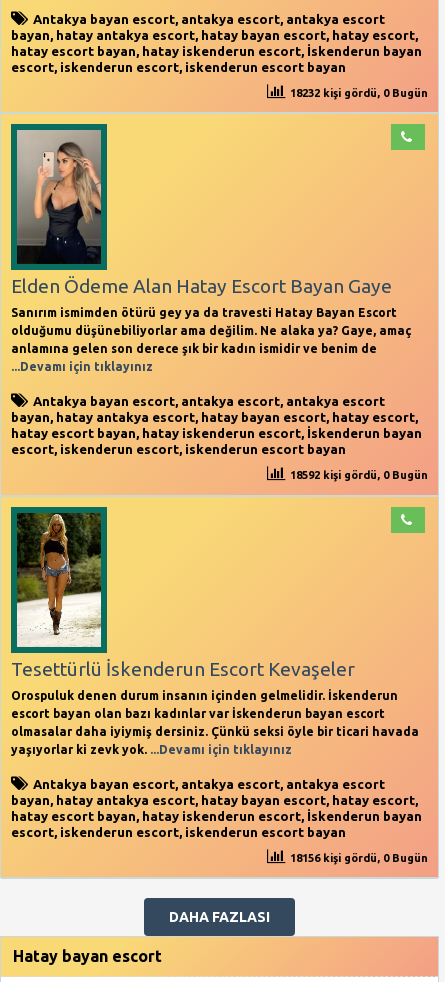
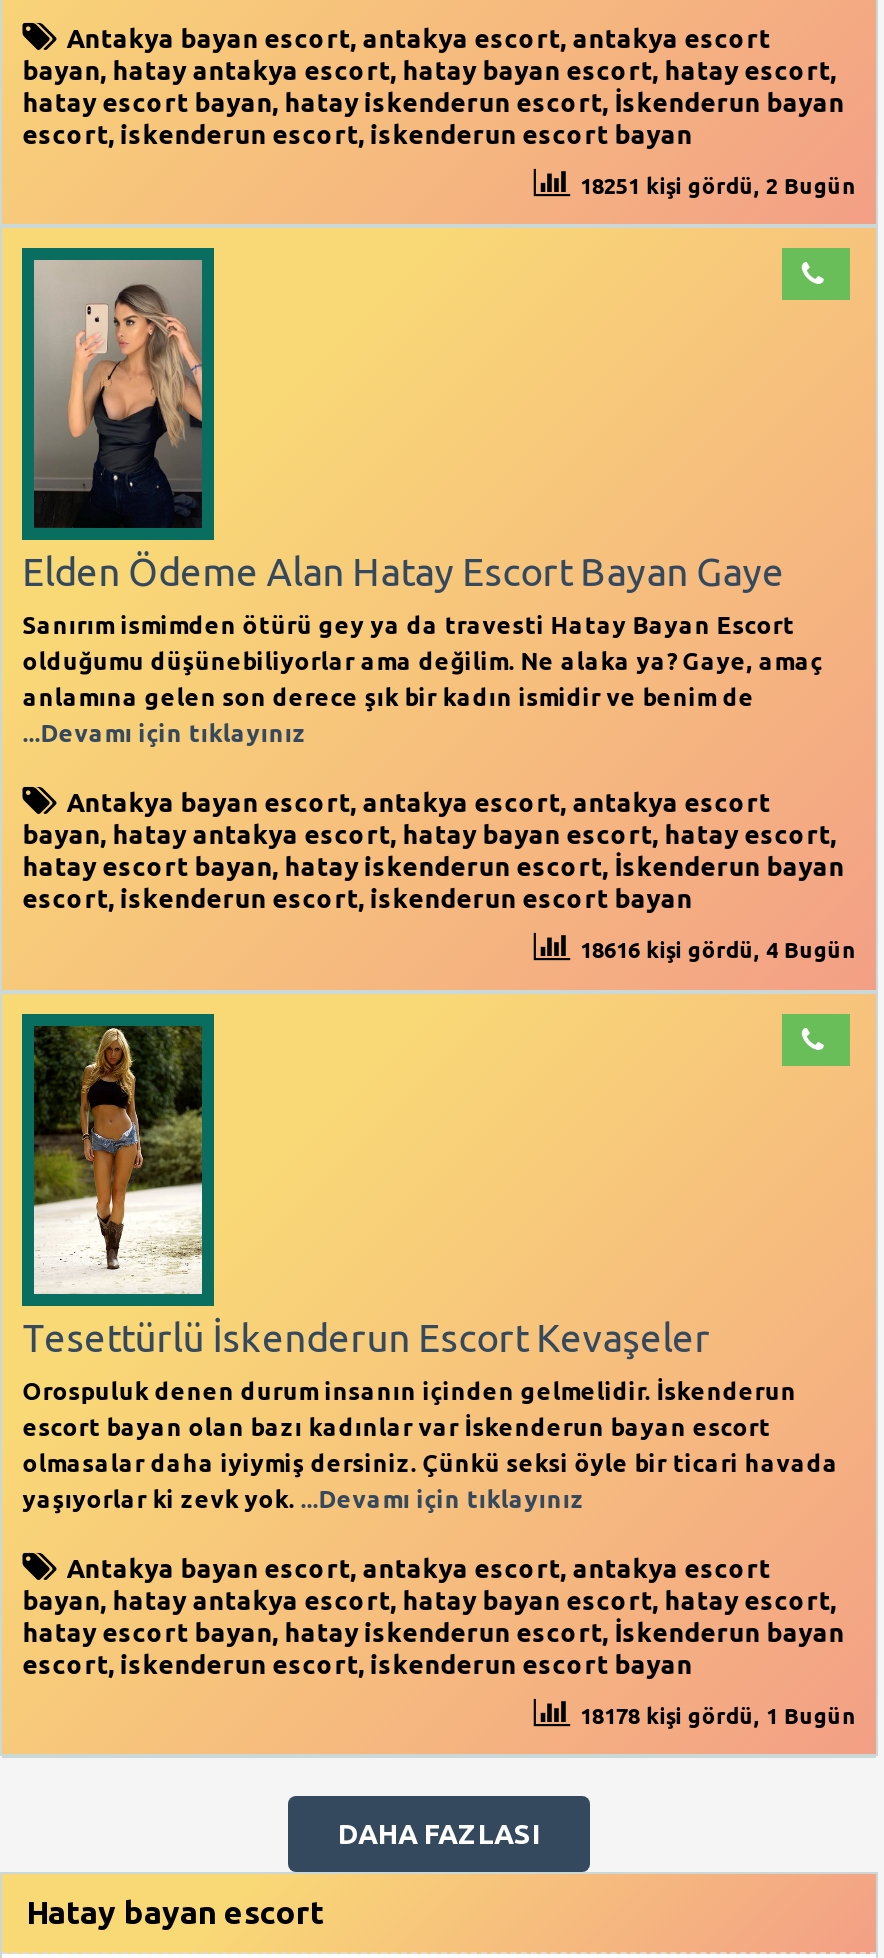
- 18232 kişi gördü, 0 Bugün
+ 18251 kişi gördü, 2 Bugün

- 18592 kişi gördü, 0 Bugün
+ 18616 kişi gördü, 4 Bugün

- 18156 kişi gördü, 0 Bugün
+ 18178 kişi gördü, 1 Bugün
